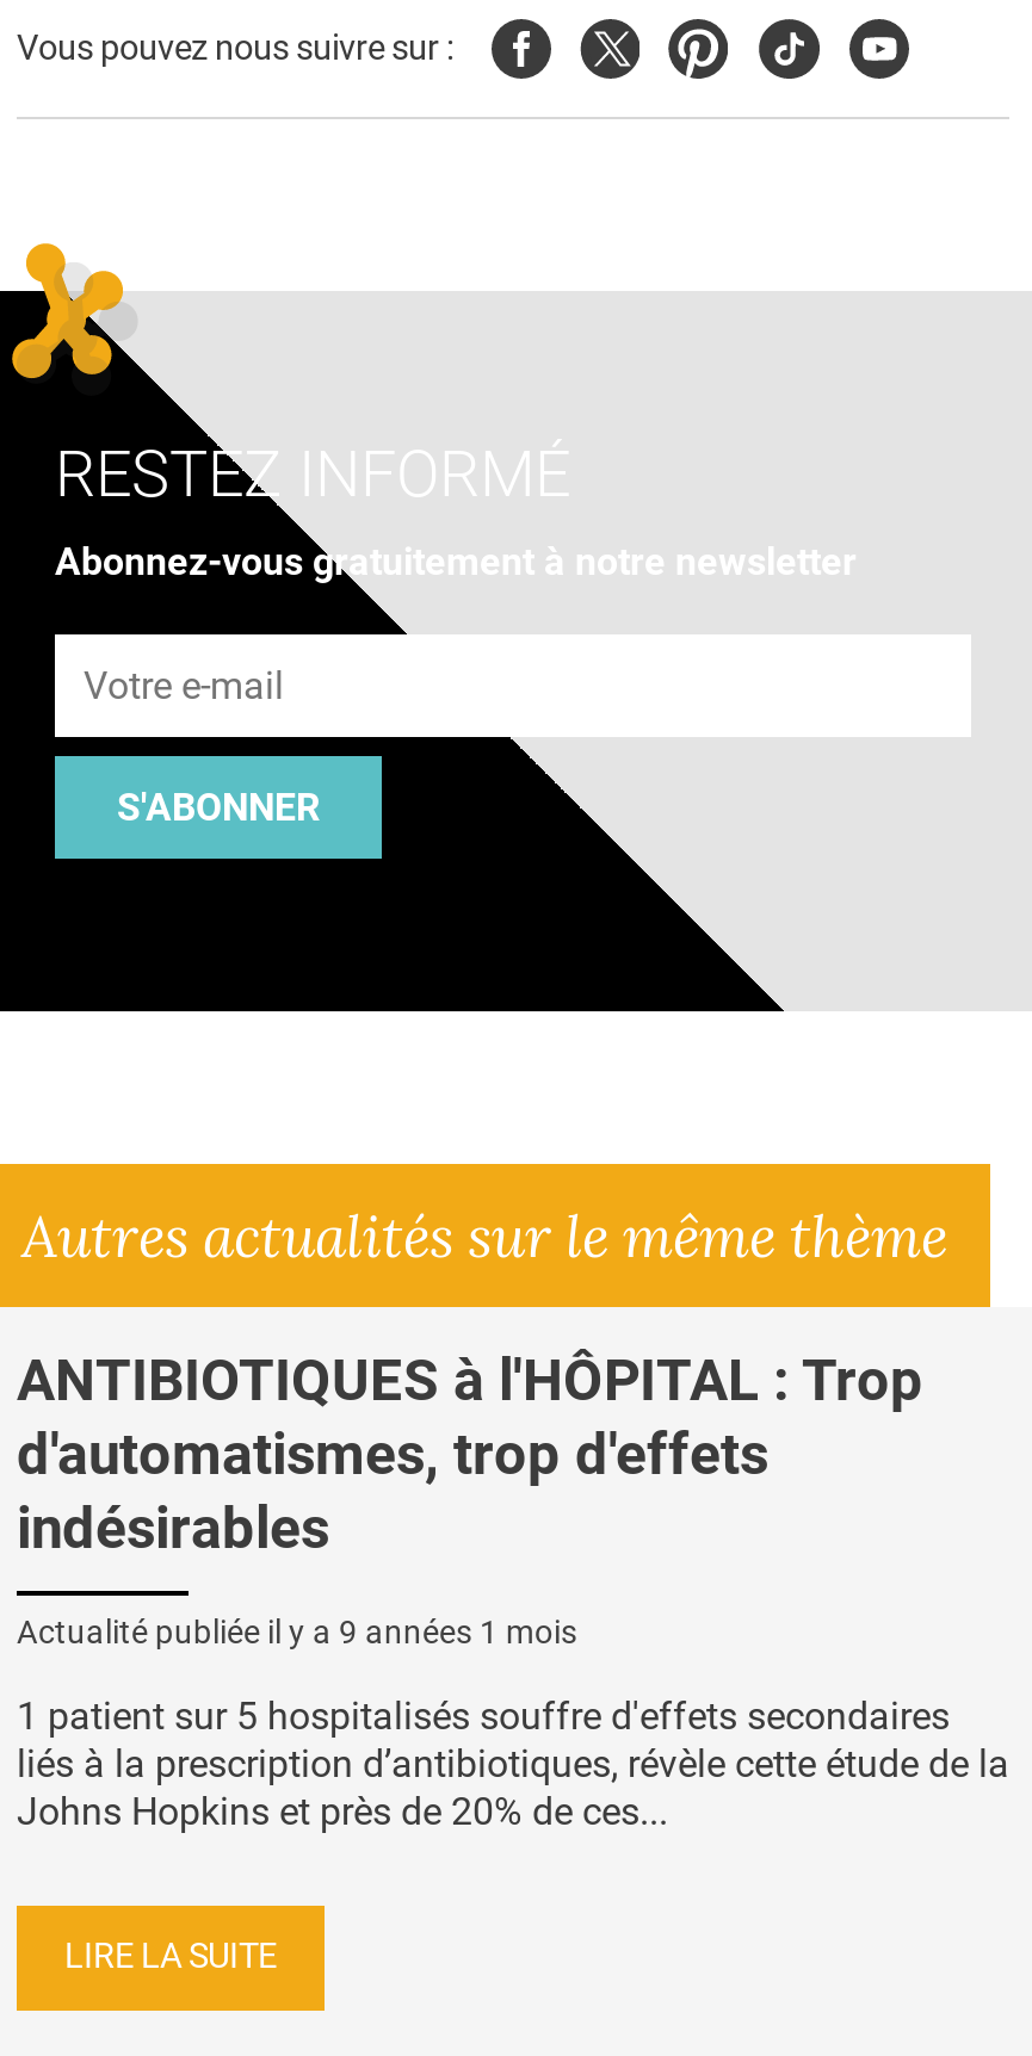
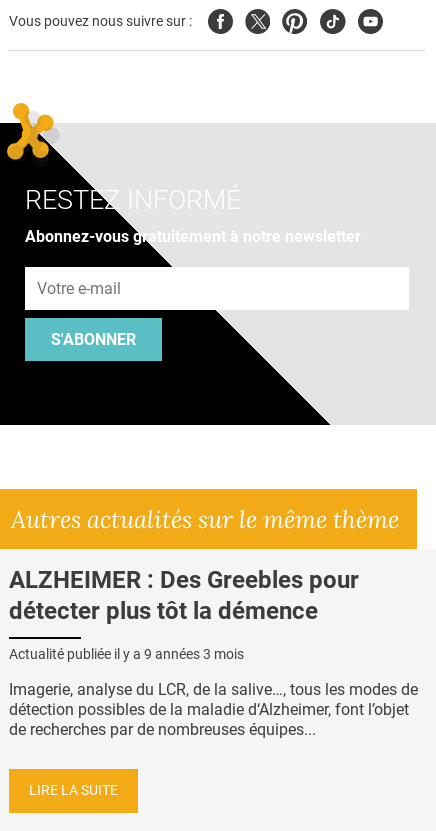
- ANTIBIOTIQUES à l'HÔPITAL : Trop
- d'automatismes, trop d'effets
- indésirables
+ ALZHEIMER : Des Greebles pour
+ détecter plus tôt la démence

- Actualité publiée il y a 9 années 1 mois
+ Actualité publiée il y a 9 années 3 mois

- 1 patient sur 5 hospitalisés souffre d'effets secondaires
- liés à la prescription d’antibiotiques, révèle cette étude de la
- Johns Hopkins et près de 20% de ces...
+ Imagerie, analyse du LCR, de la salive…, tous les modes de
+ détection possibles de la maladie d‘Alzheimer, font l’objet
+ de recherches par de nombreuses équipes...
